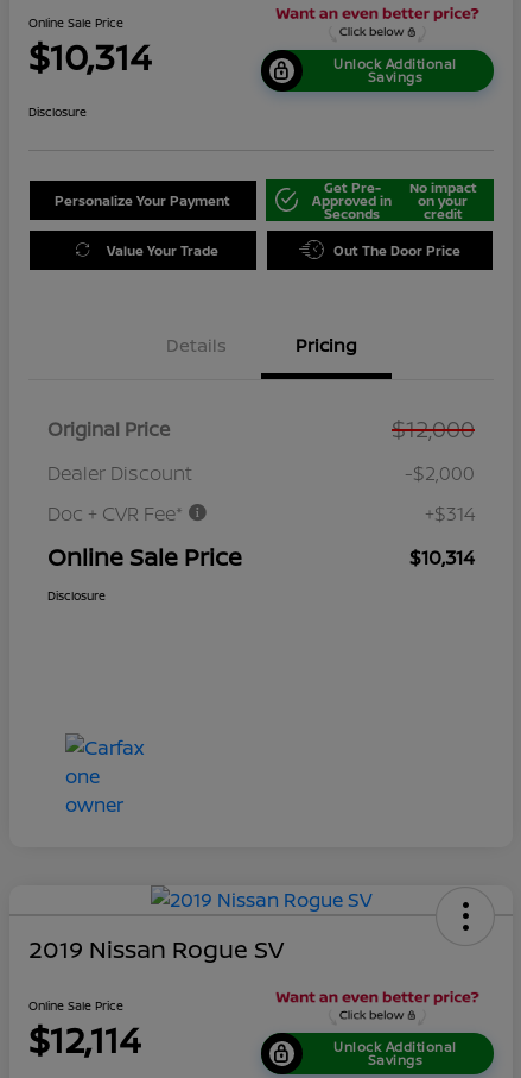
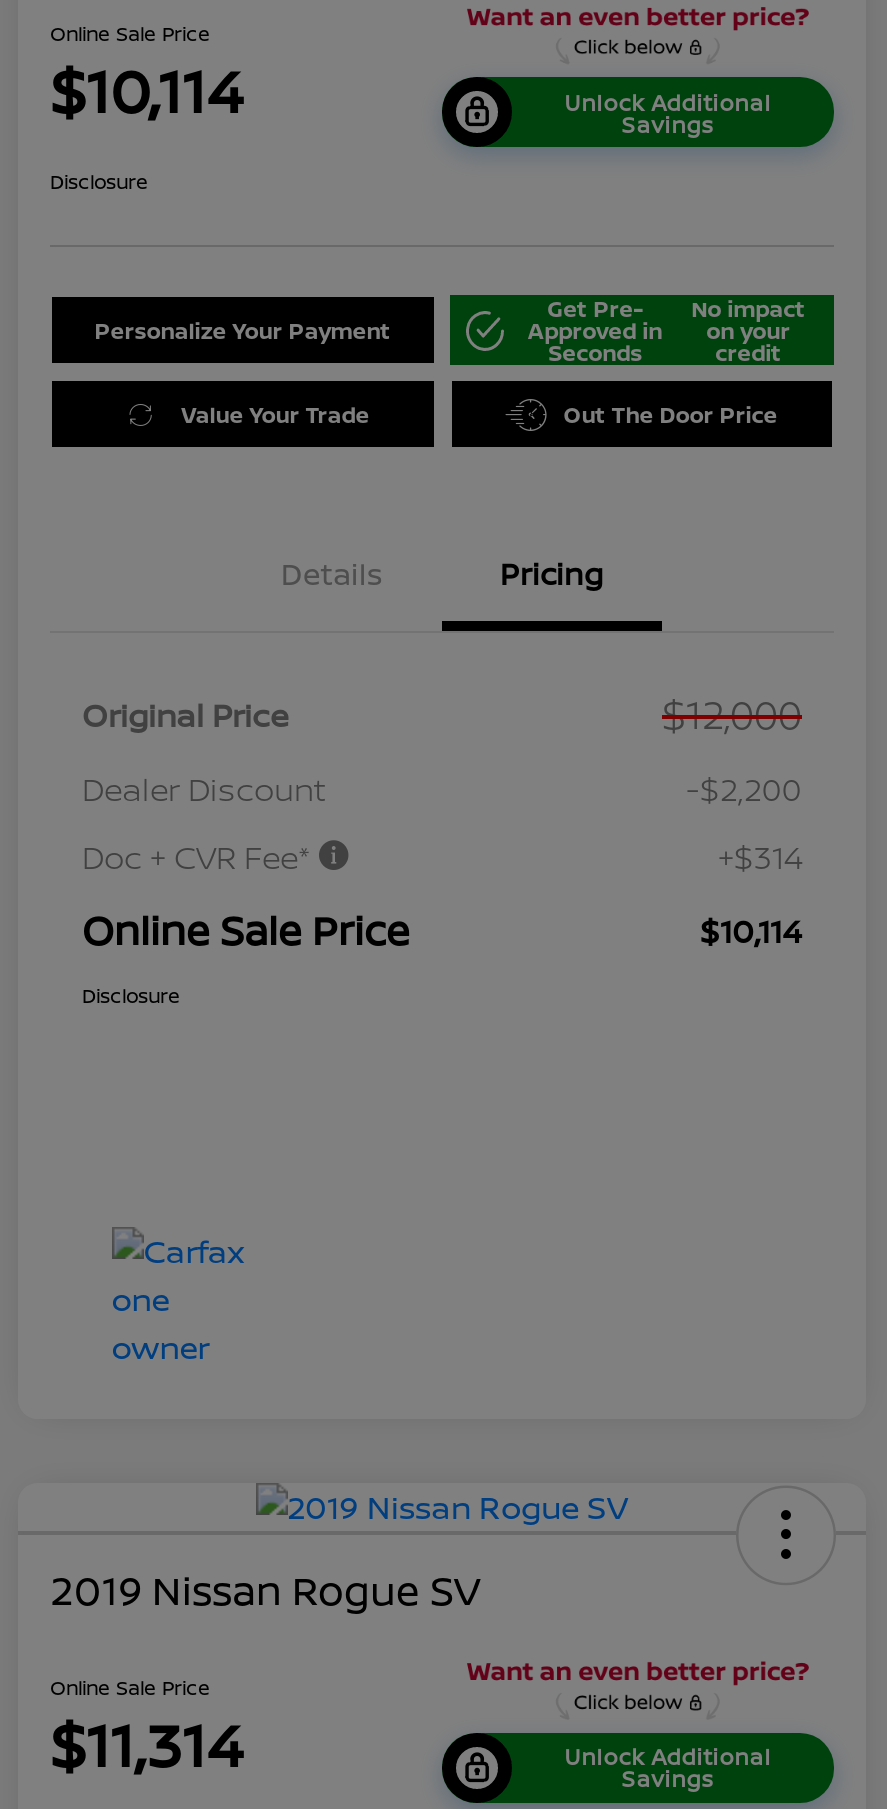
- $10,314
+ $10,114

- -$2,000
+ -$2,200

- $10,314
+ $10,114

- $12,114
+ $11,314
